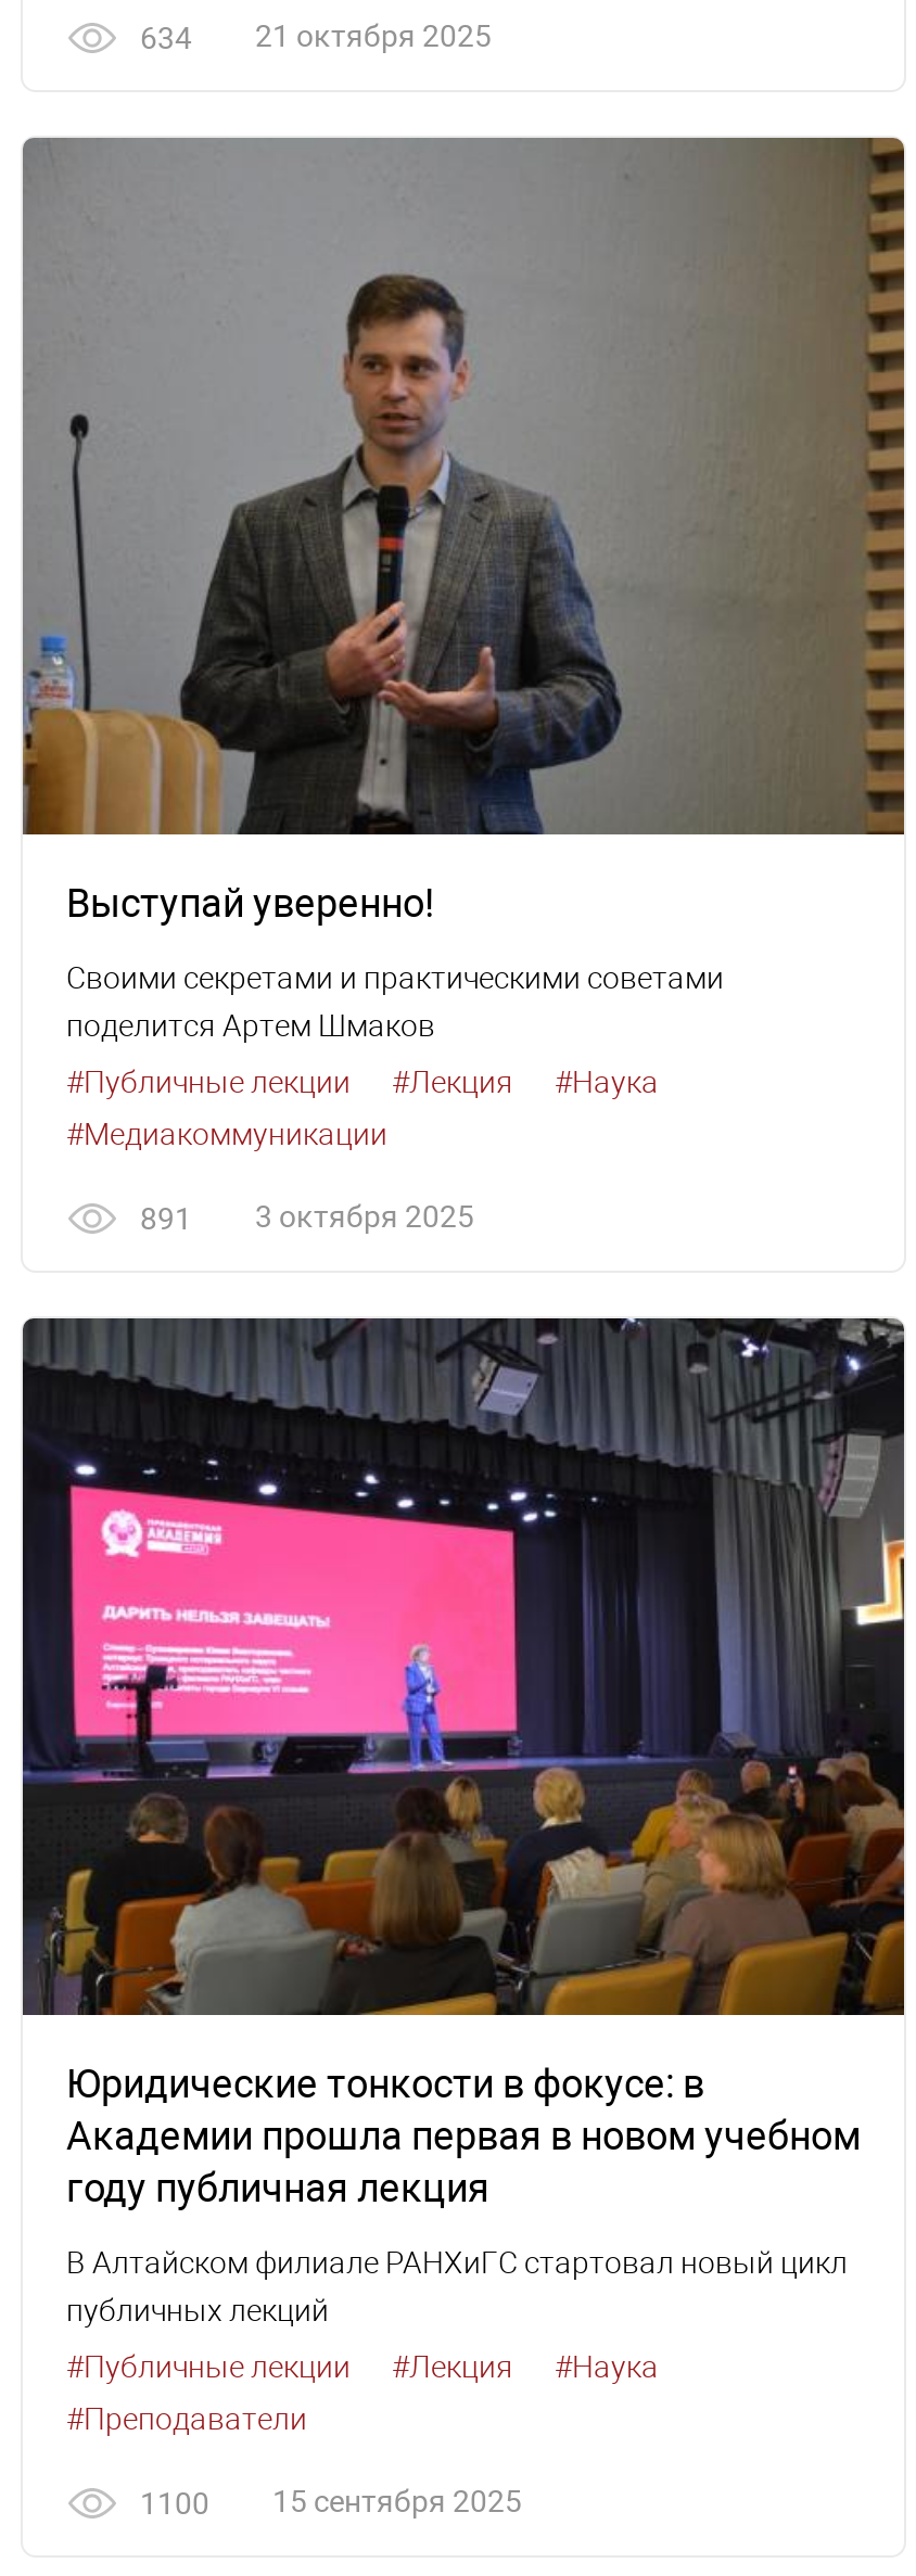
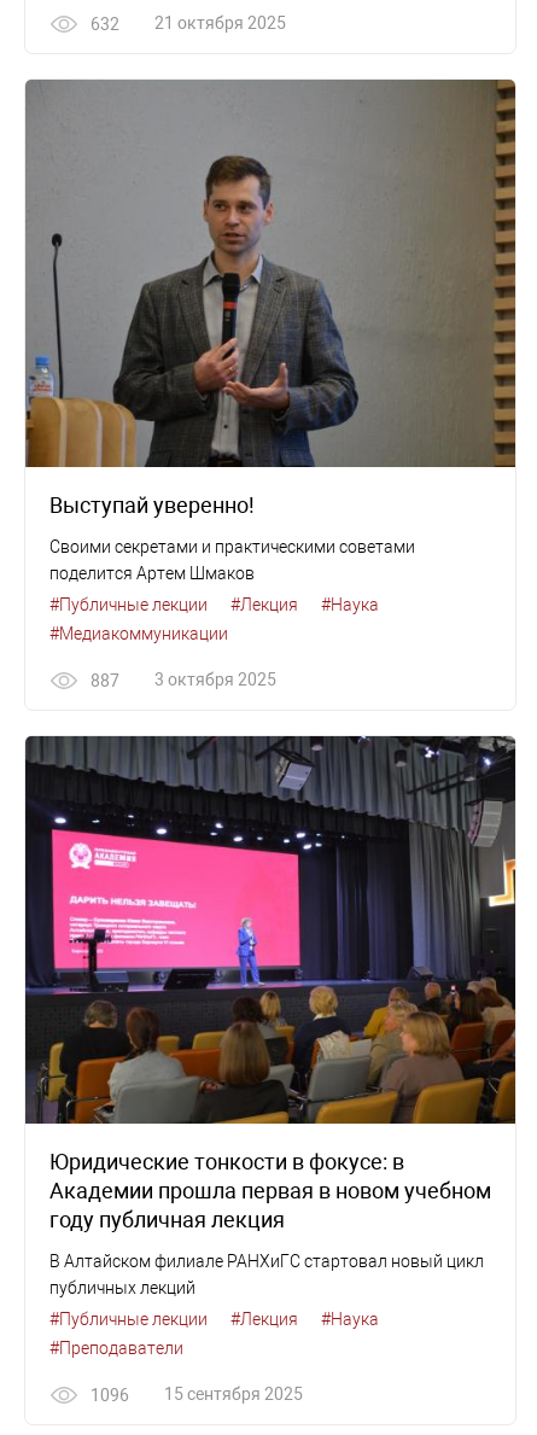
- 634 21 октября 2025
+ 632 21 октября 2025

- 891
+ 887

- 1100 15 сентября 2025
+ 1096 15 сентября 2025
